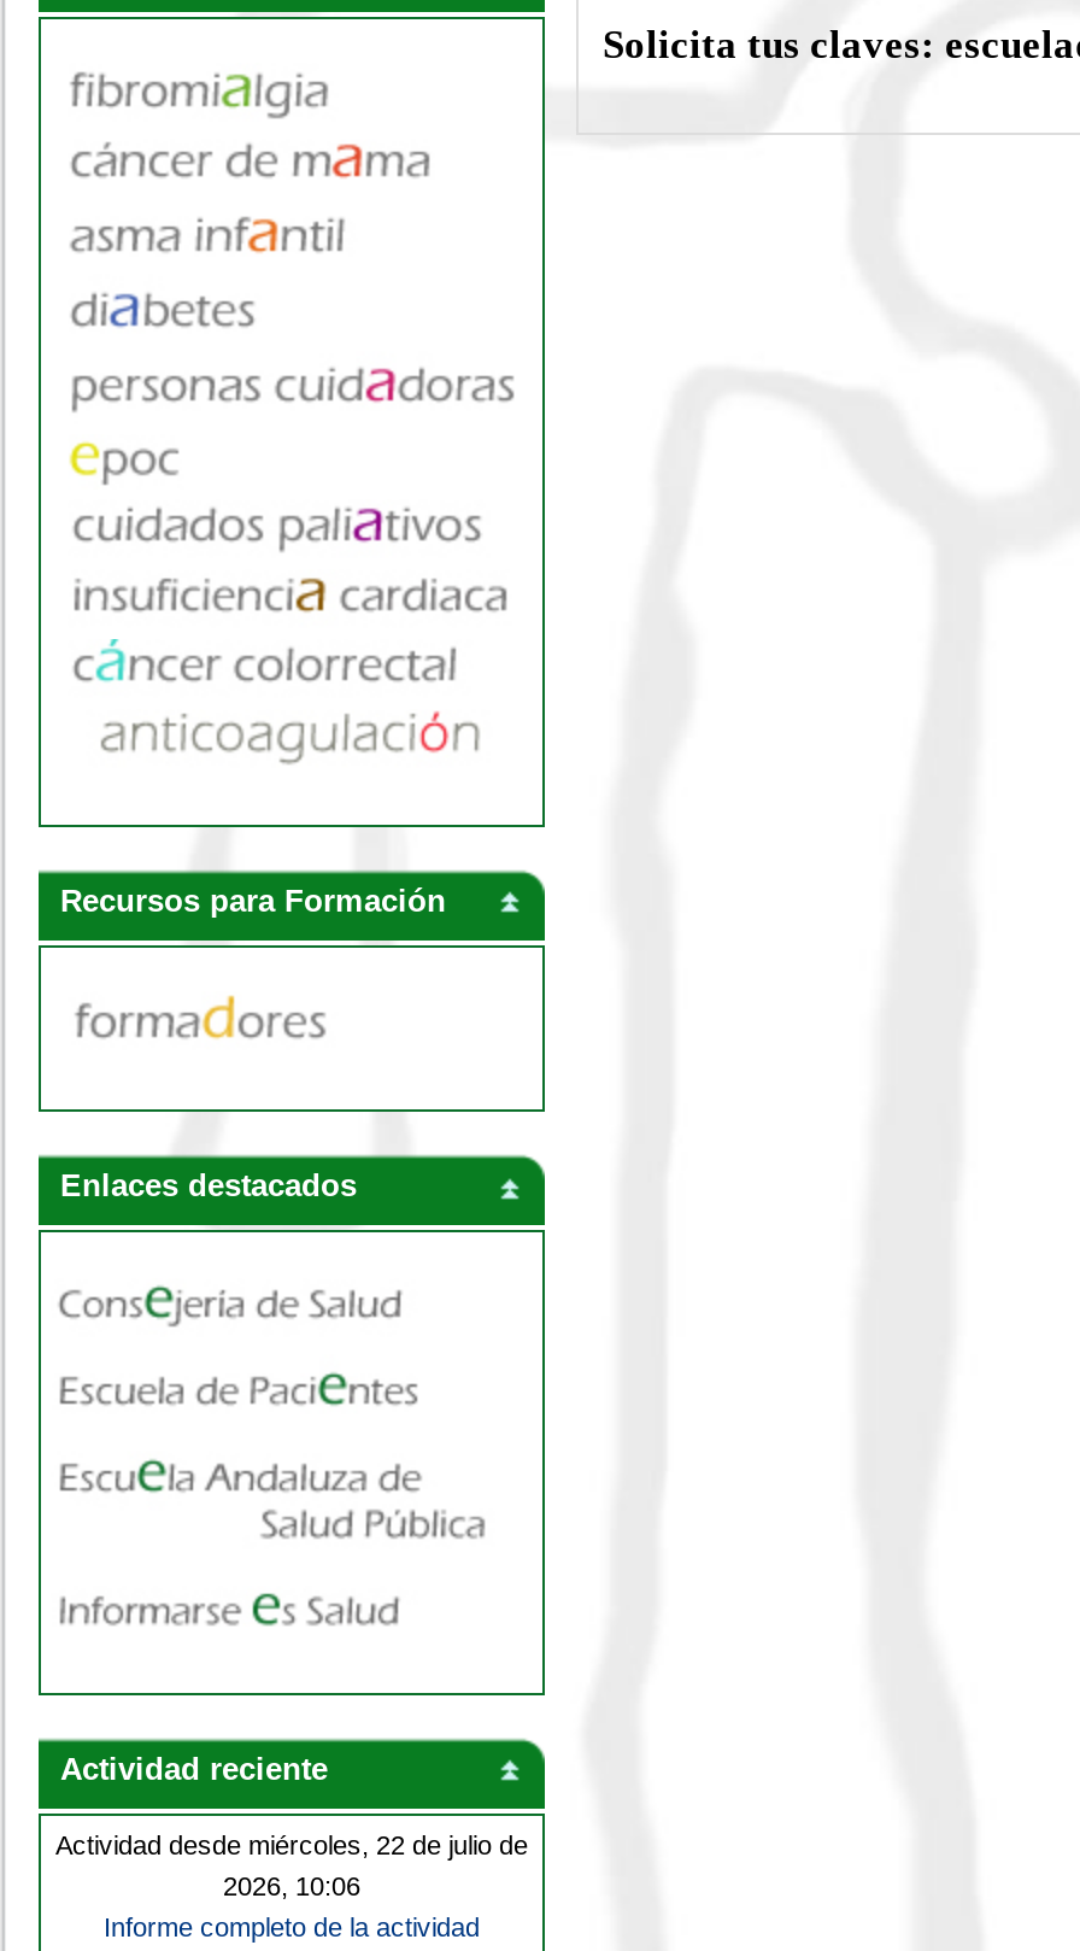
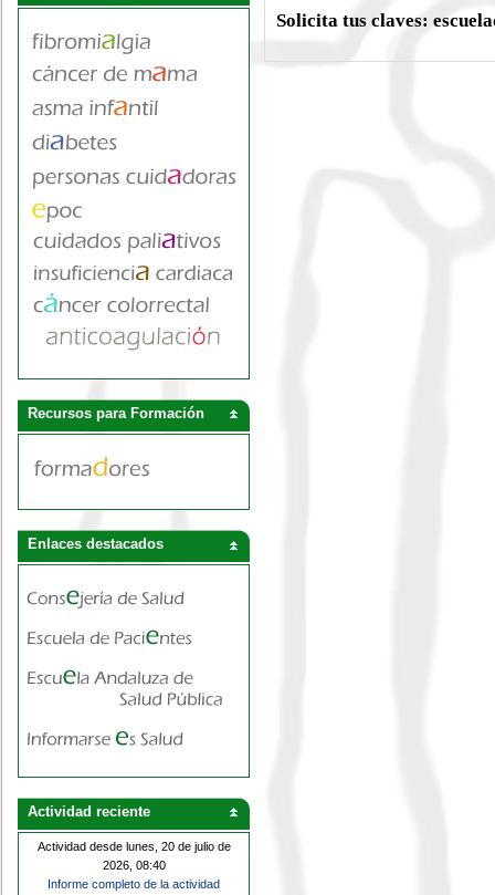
- Actividad desde miércoles, 22 de julio de
+ Actividad desde lunes, 20 de julio de

- 2026, 10:06
+ 2026, 08:40
